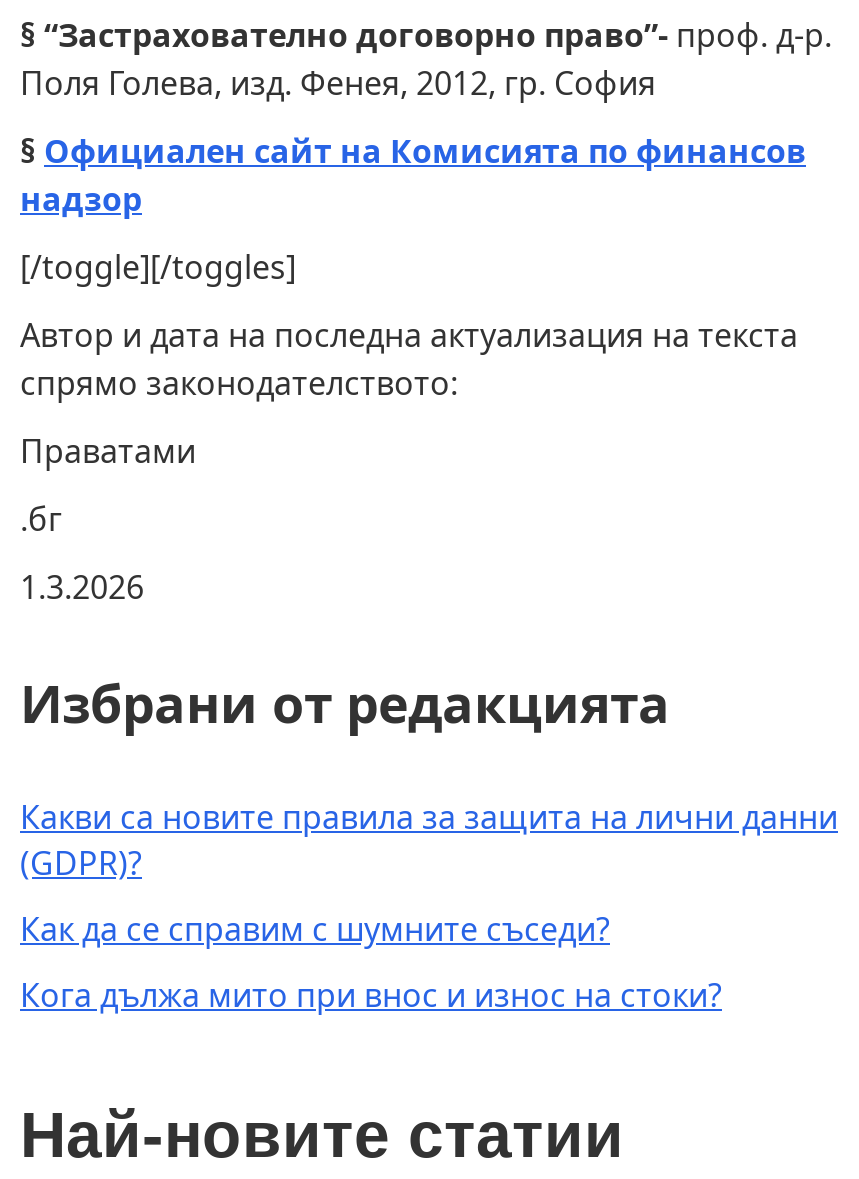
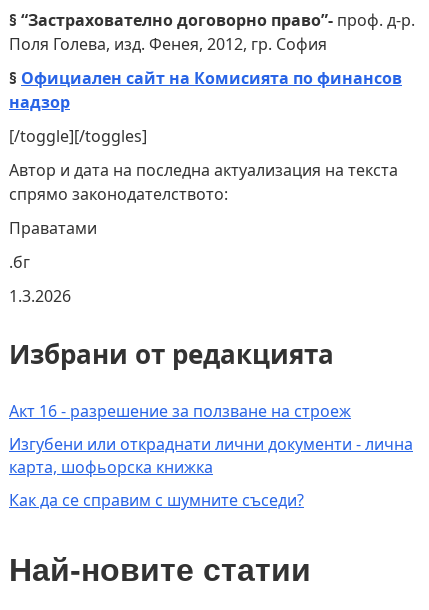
- Какви са новите правила за защита на лични данни
- (GDPR)?
+ Акт 16 - разрешение за ползване на строеж
+ Изгубени или откраднати лични документи - лична
+ карта, шофьорска книжка

moved down: Как да се справим с шумните съседи?

- Кога дължа мито при внос и износ на стоки?
